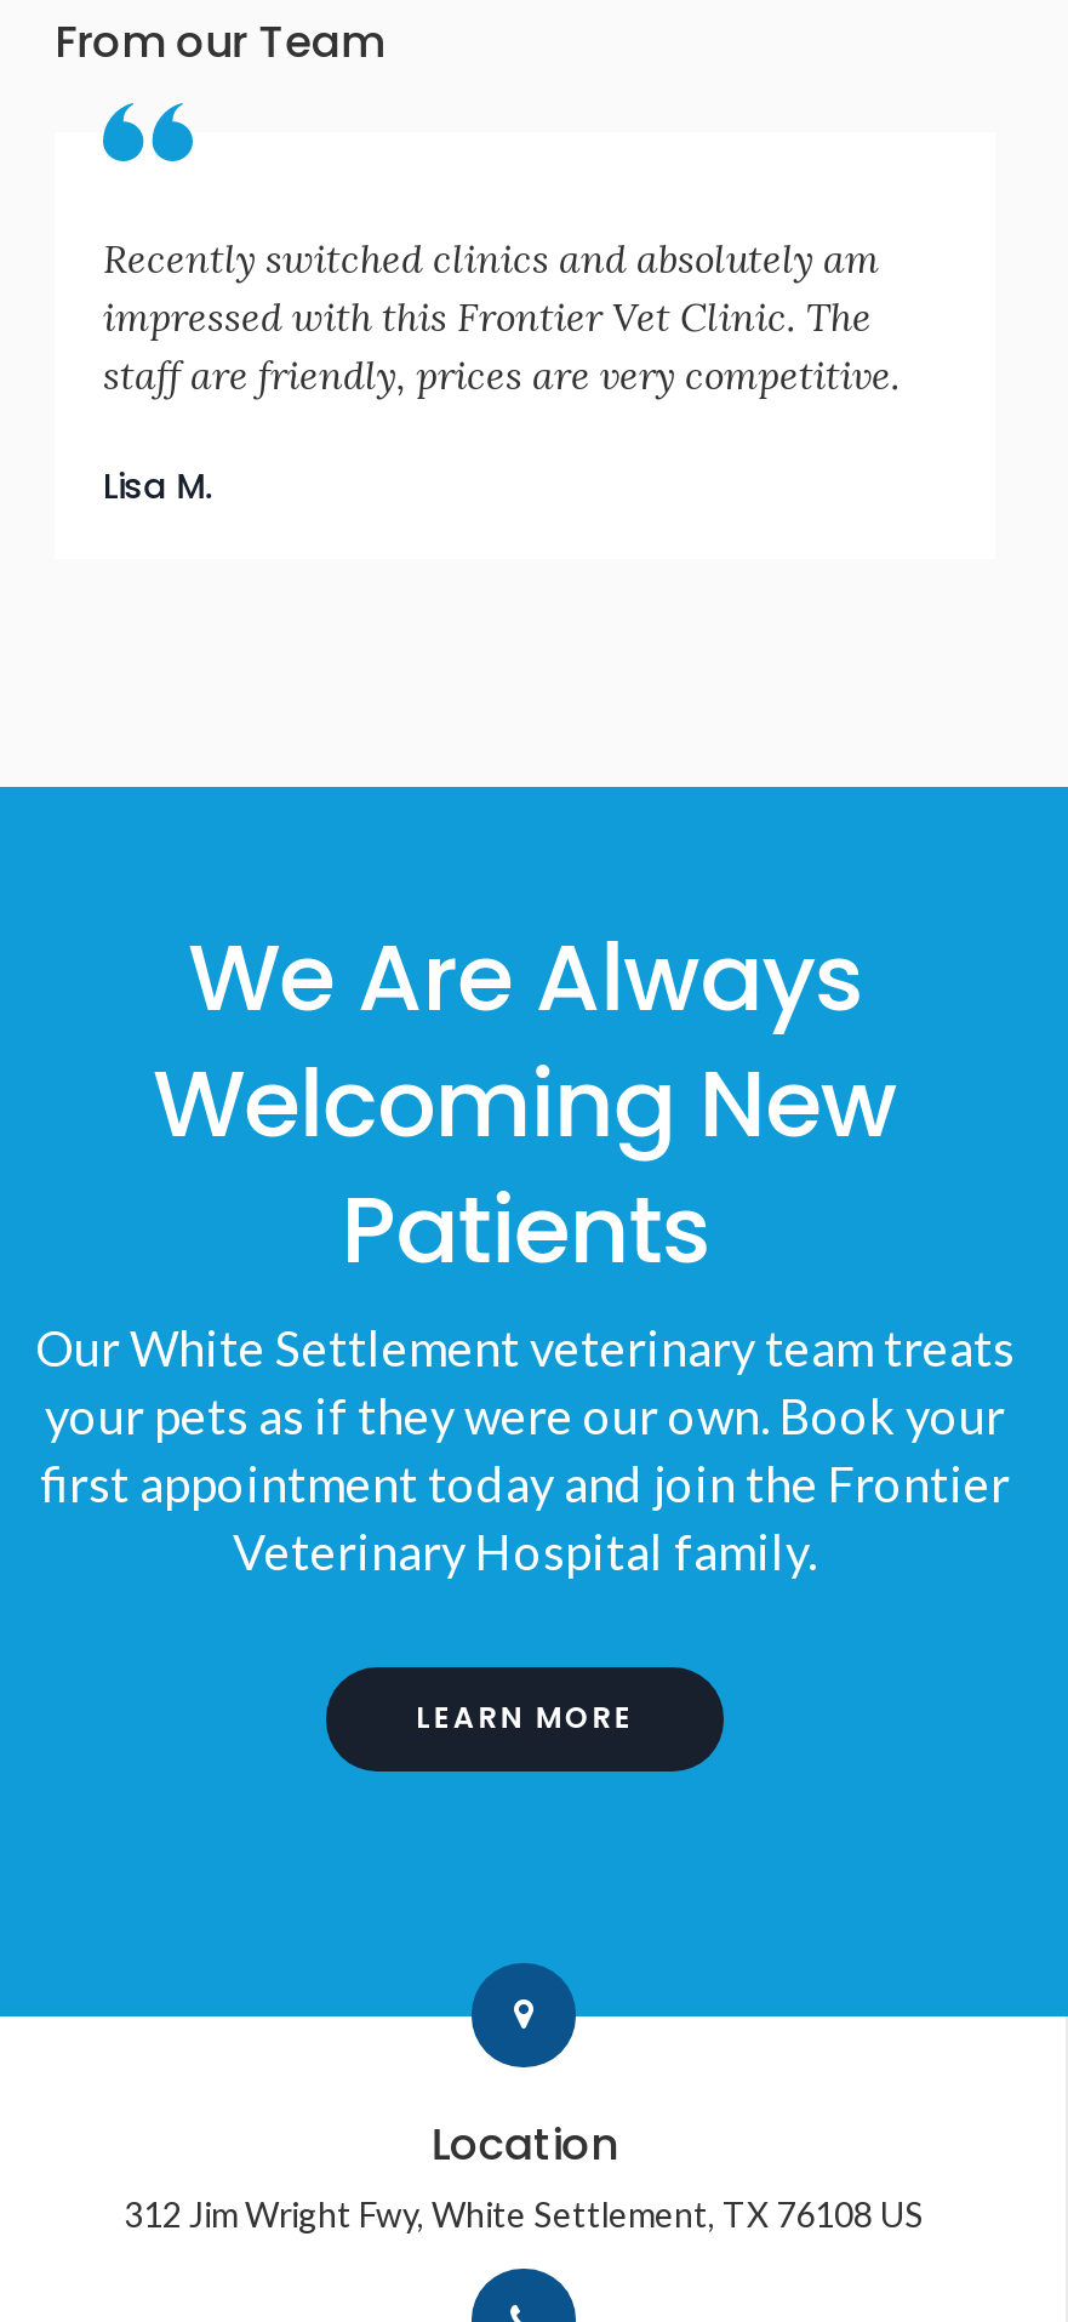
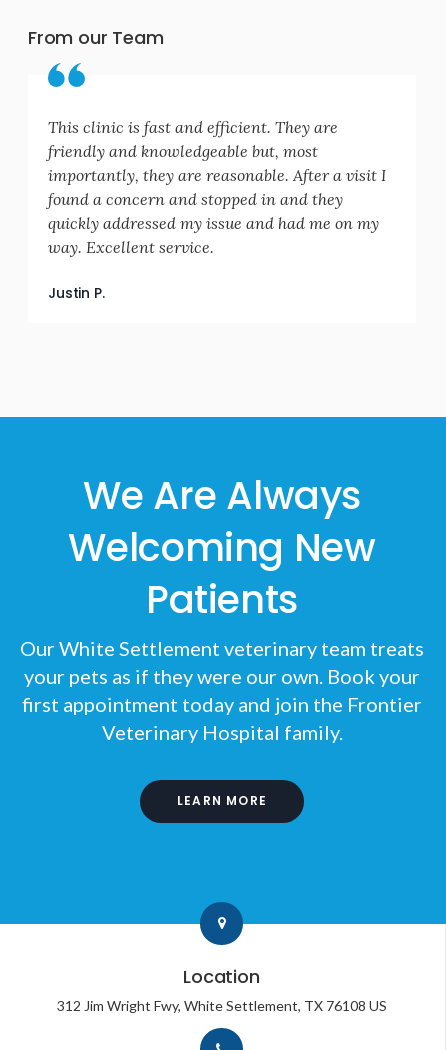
- Recently switched clinics and absolutely am
- impressed with this Frontier Vet Clinic. The
- staff are friendly, prices are very competitive.
+ This clinic is fast and efficient. They are
+ friendly and knowledgeable but, most
+ importantly, they are reasonable. After a visit I
+ found a concern and stopped in and they
+ quickly addressed my issue and had me on my
+ way. Excellent service.

- Lisa M.
+ Justin P.
